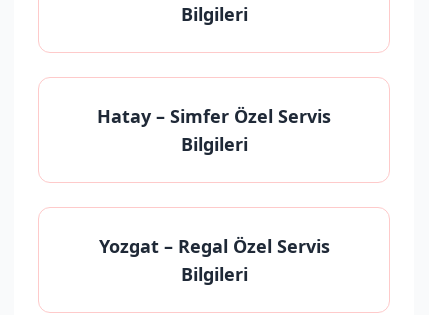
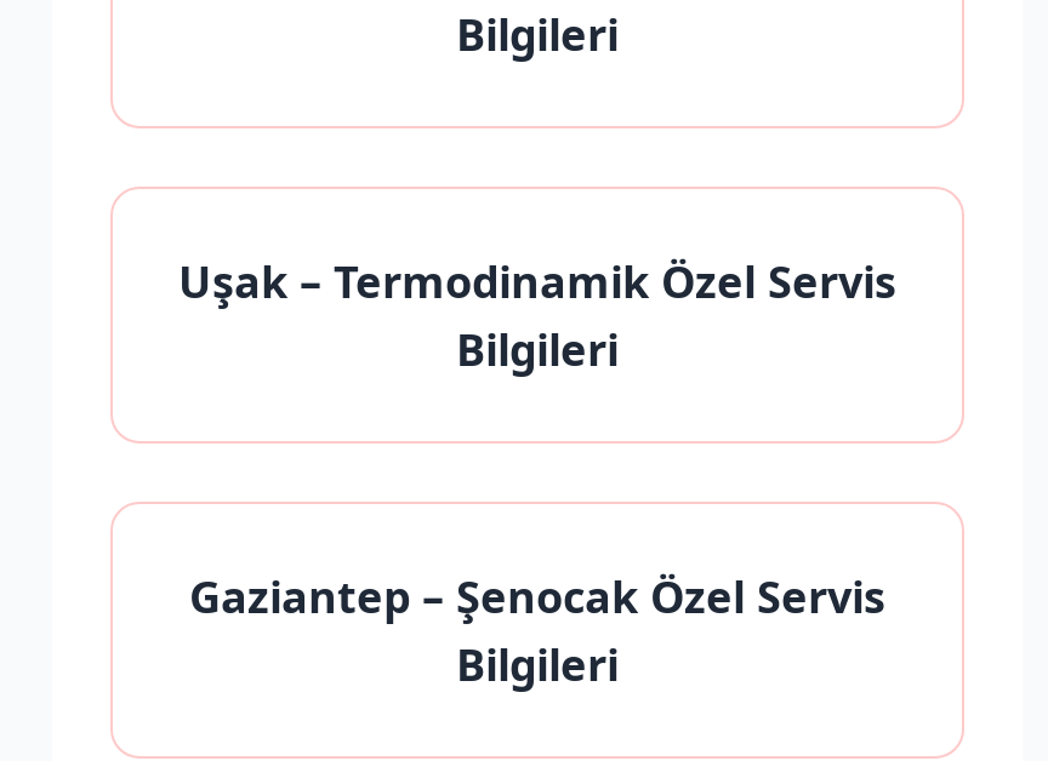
- Hatay – Simfer Özel Servis
+ Uşak – Termodinamik Özel Servis

- Yozgat – Regal Özel Servis
+ Gaziantep – Şenocak Özel Servis
